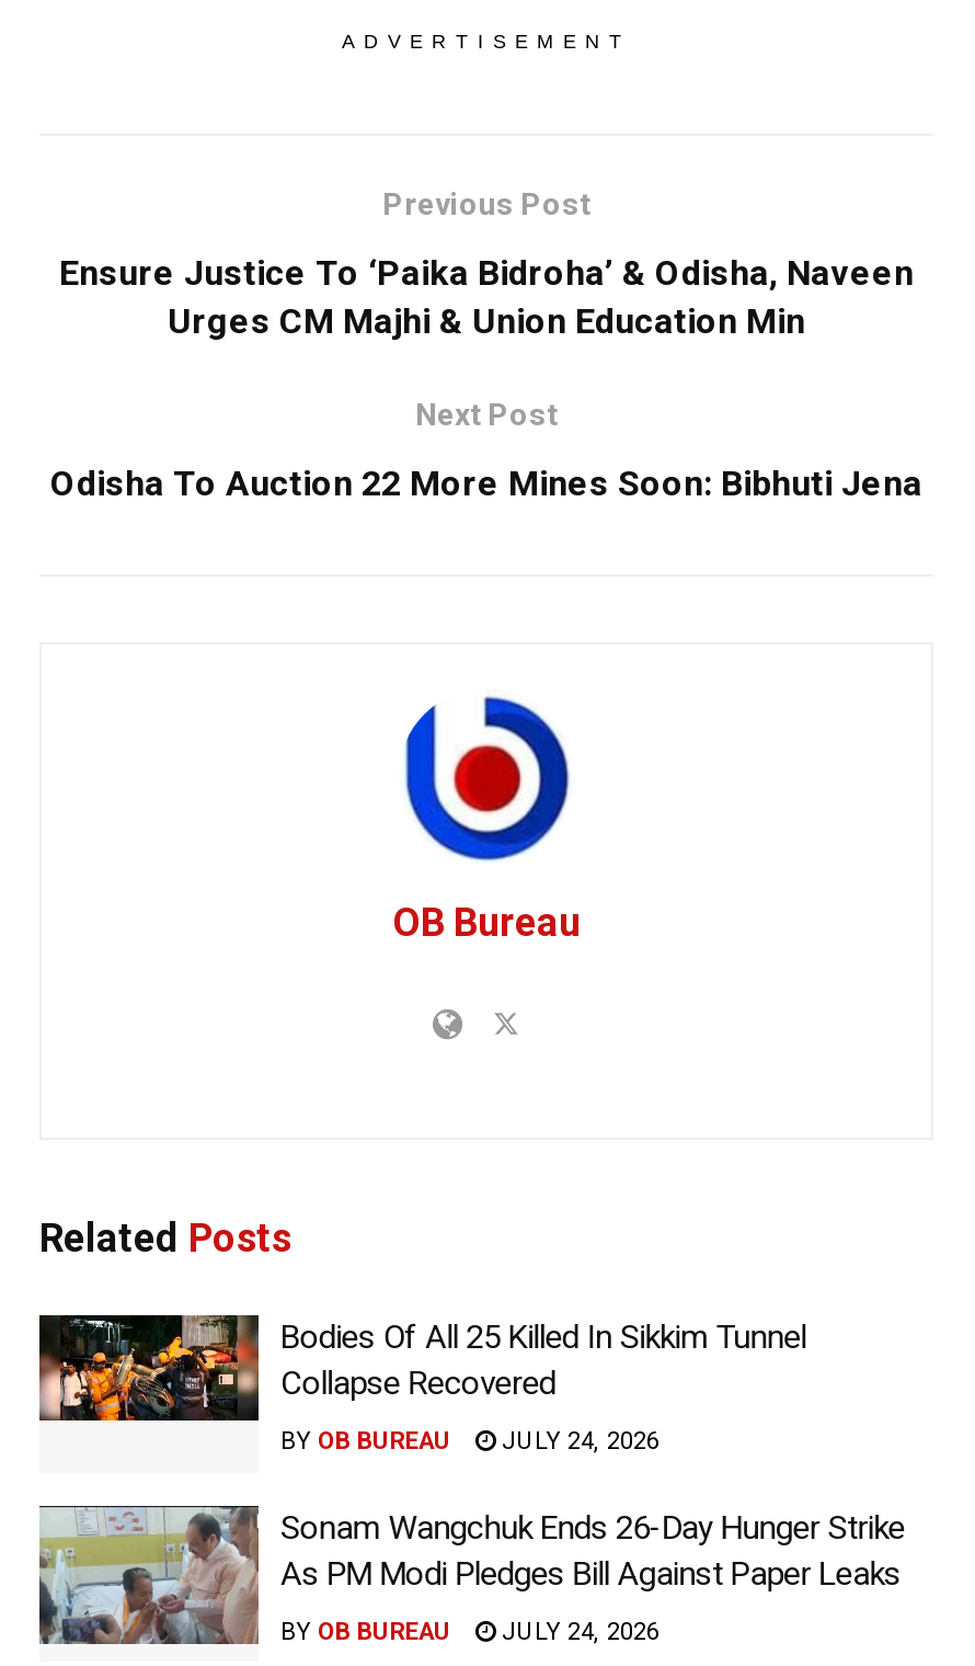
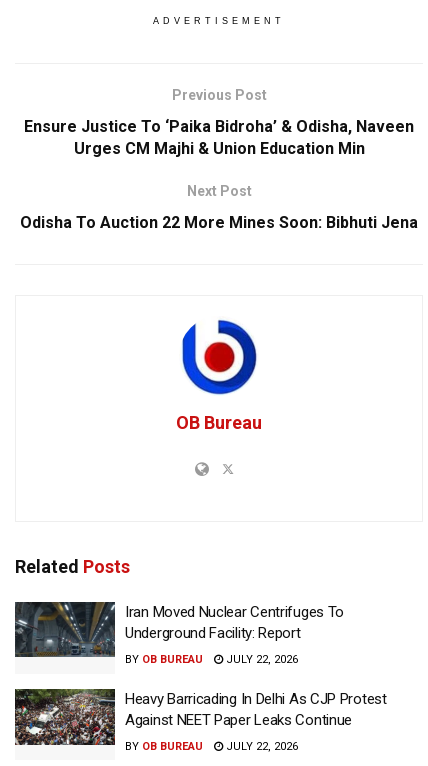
- [image]
- Bodies Of All 25 Killed In Sikkim Tunnel
- Collapse Recovered
+ [image]
+ Iran Moved Nuclear Centrifuges To
+ Underground Facility: Report

- BY OB BUREAU JULY 24, 2026
+ BY OB BUREAU JULY 22, 2026

- [image]
- Sonam Wangchuk Ends 26-Day Hunger Strike
- As PM Modi Pledges Bill Against Paper Leaks
+ [image]
+ Heavy Barricading In Delhi As CJP Protest
+ Against NEET Paper Leaks Continue

- BY OB BUREAU JULY 24, 2026
+ BY OB BUREAU JULY 22, 2026
